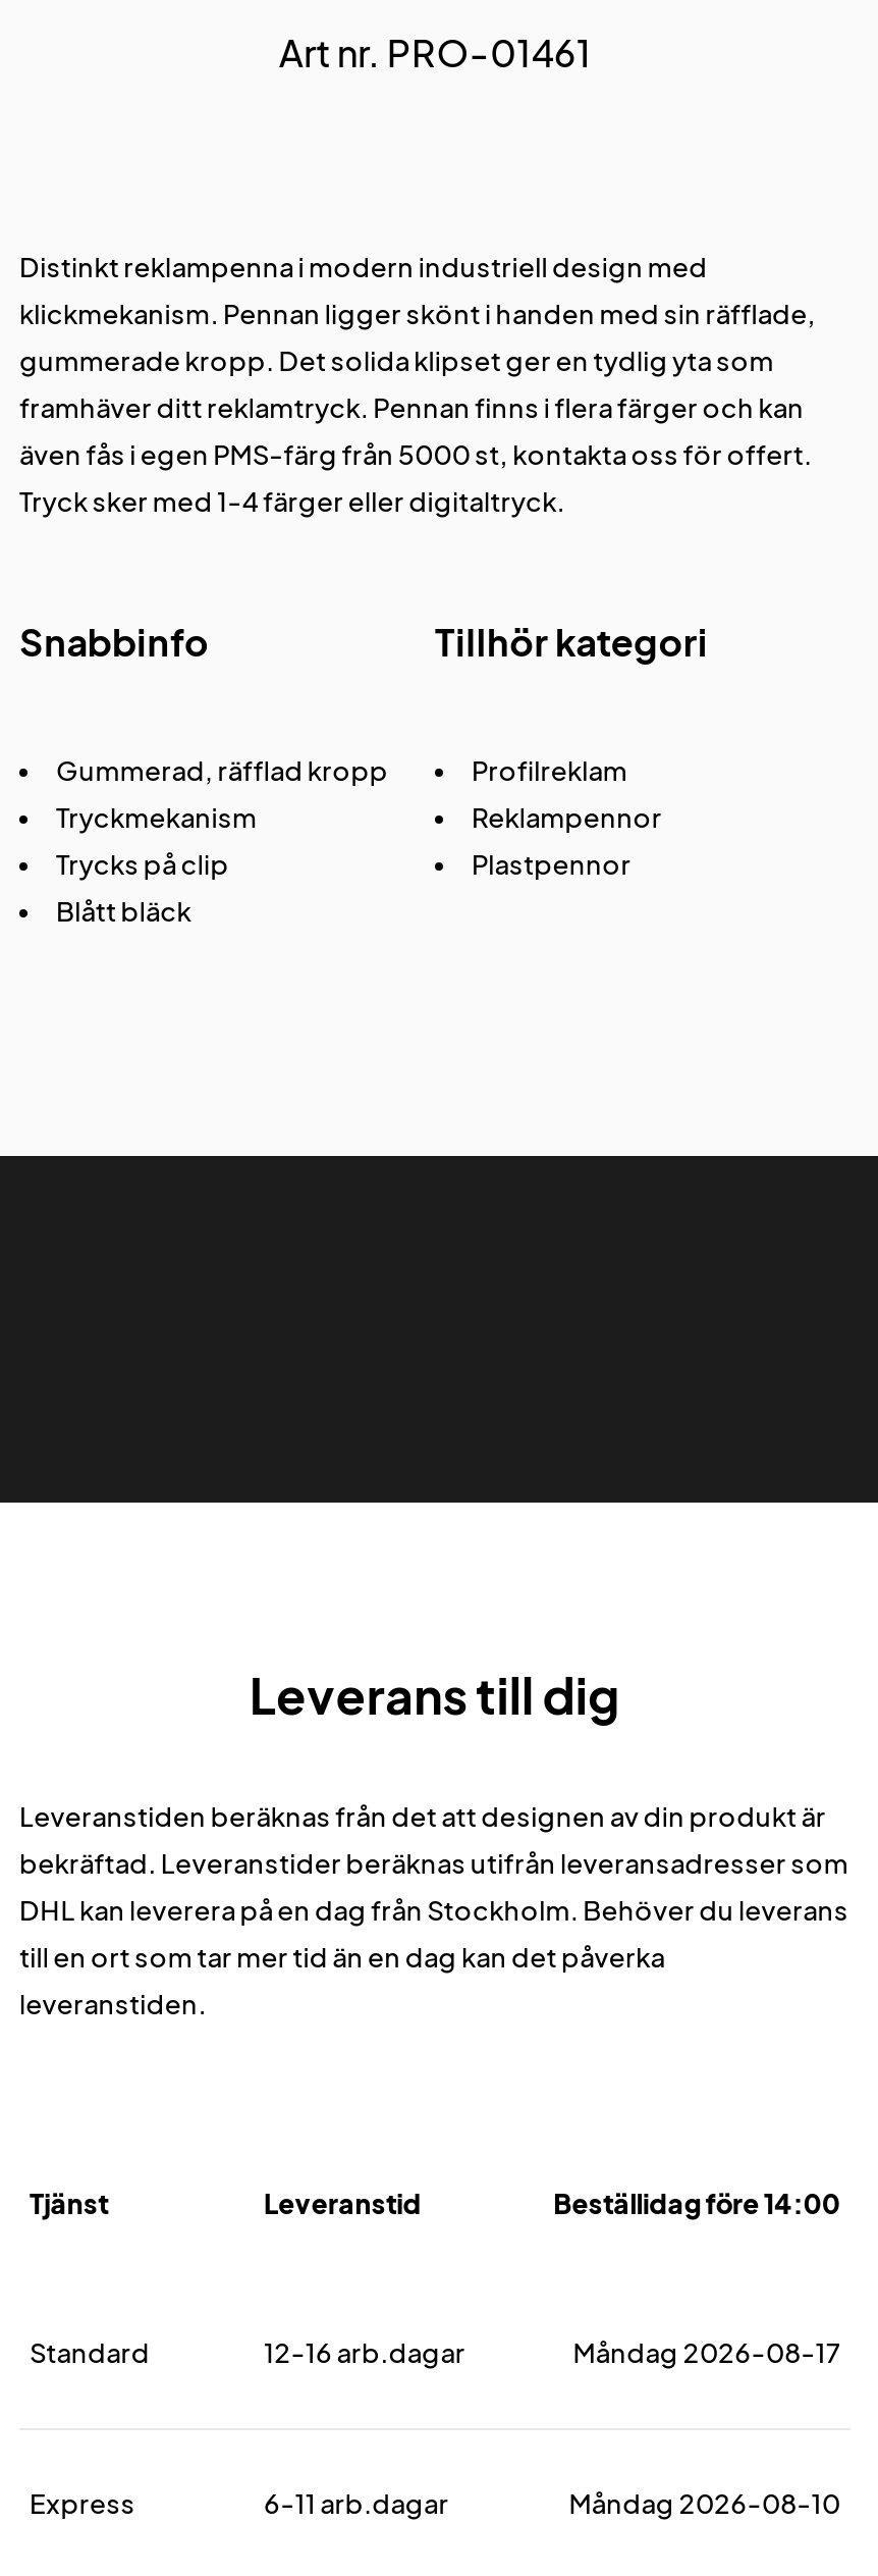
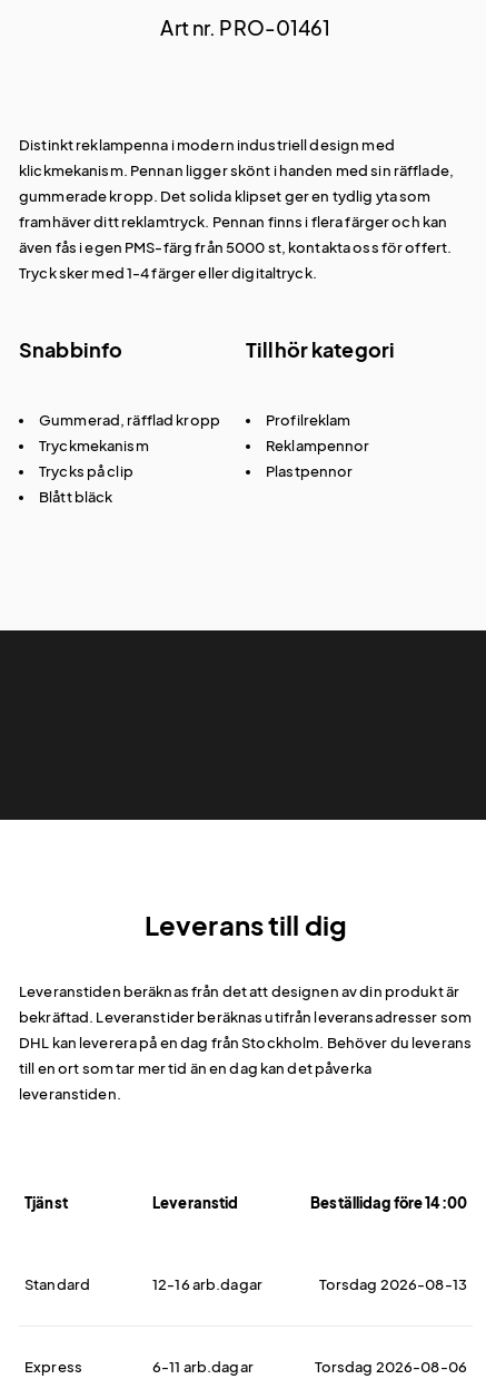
- Måndag 2026-08-17
+ Torsdag 2026-08-13

- Måndag 2026-08-10
+ Torsdag 2026-08-06
